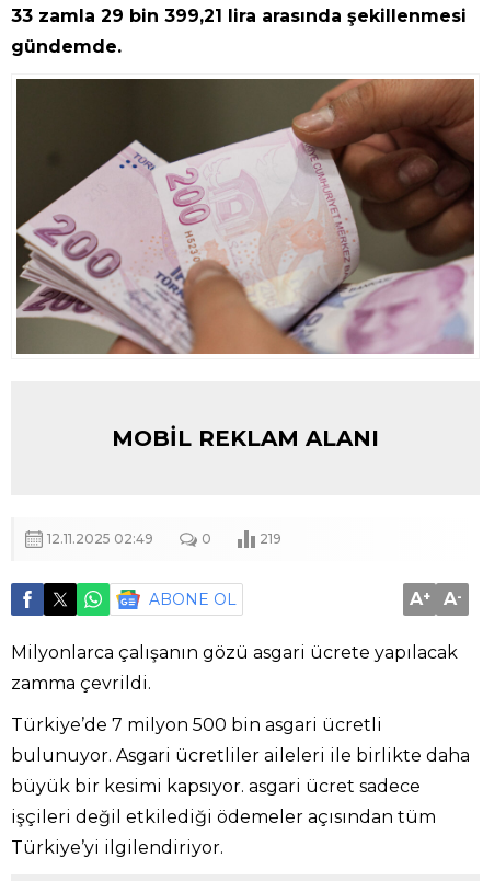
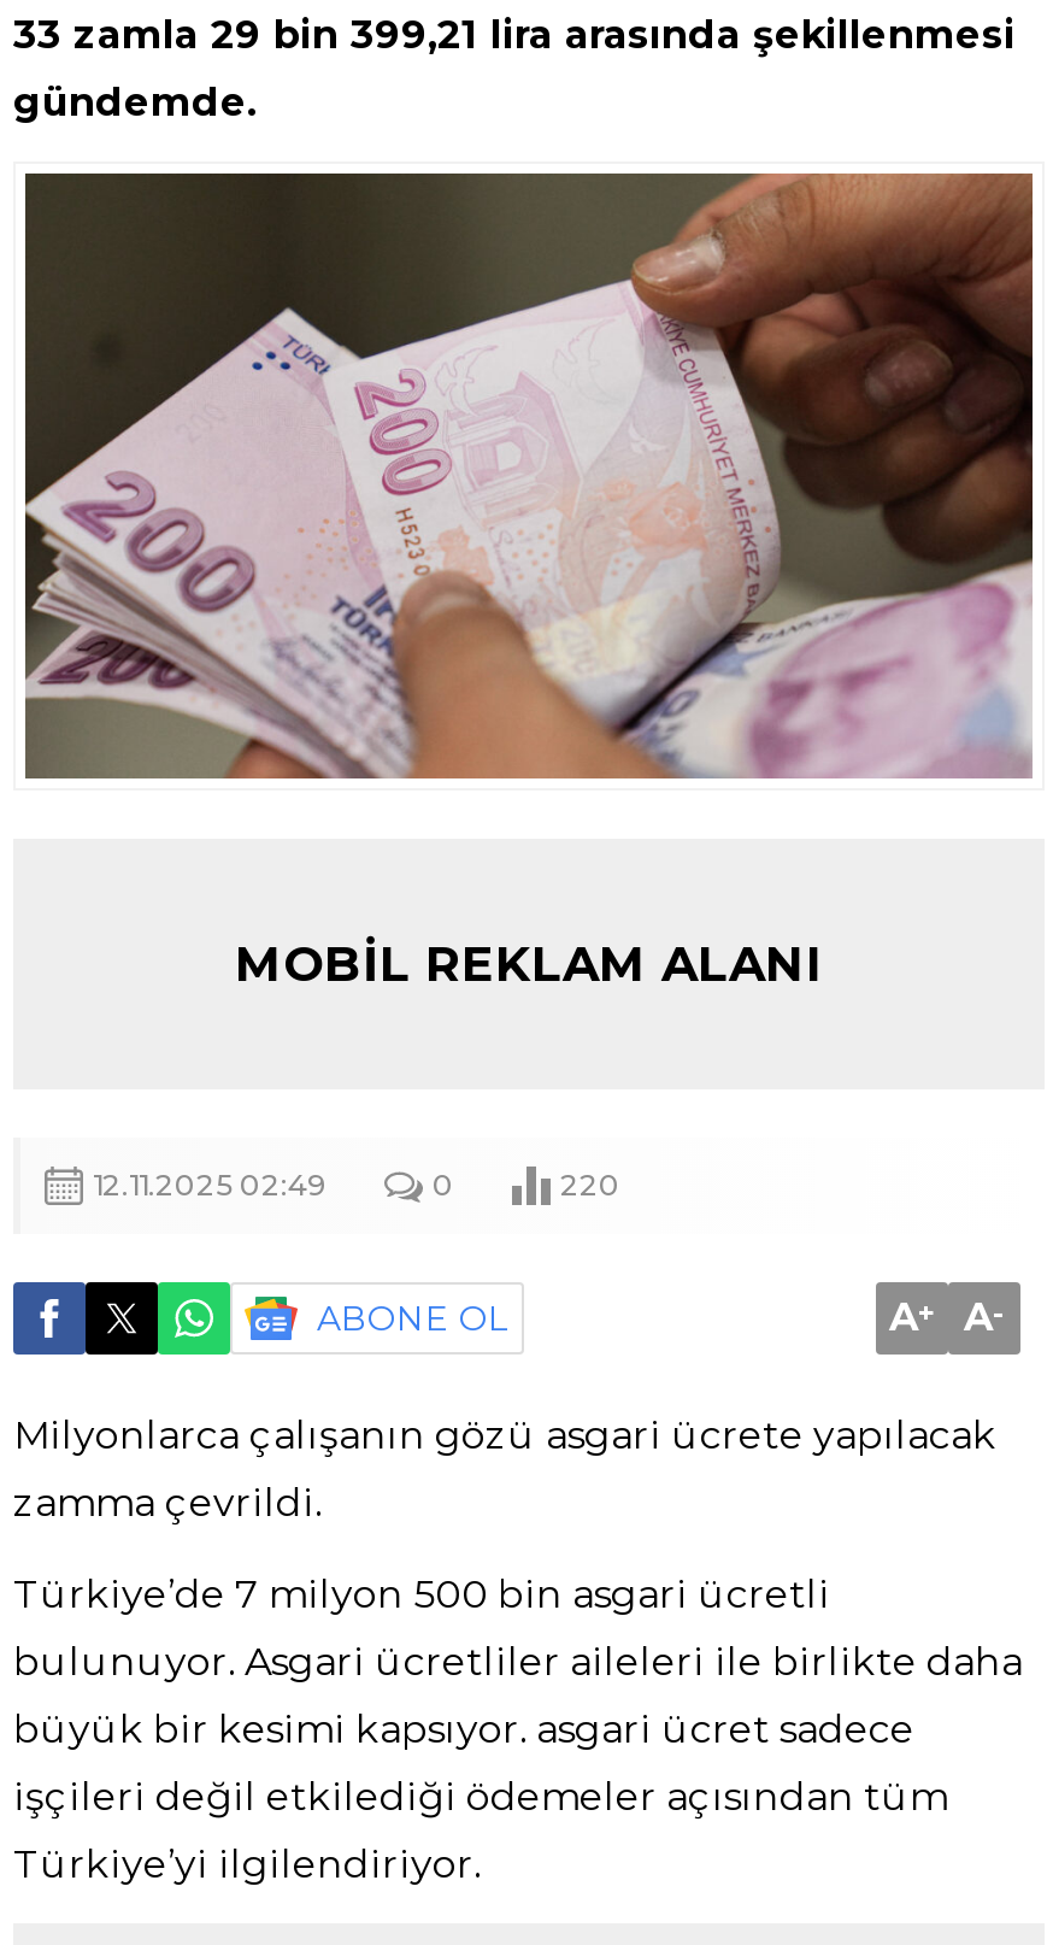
- 219
+ 220
